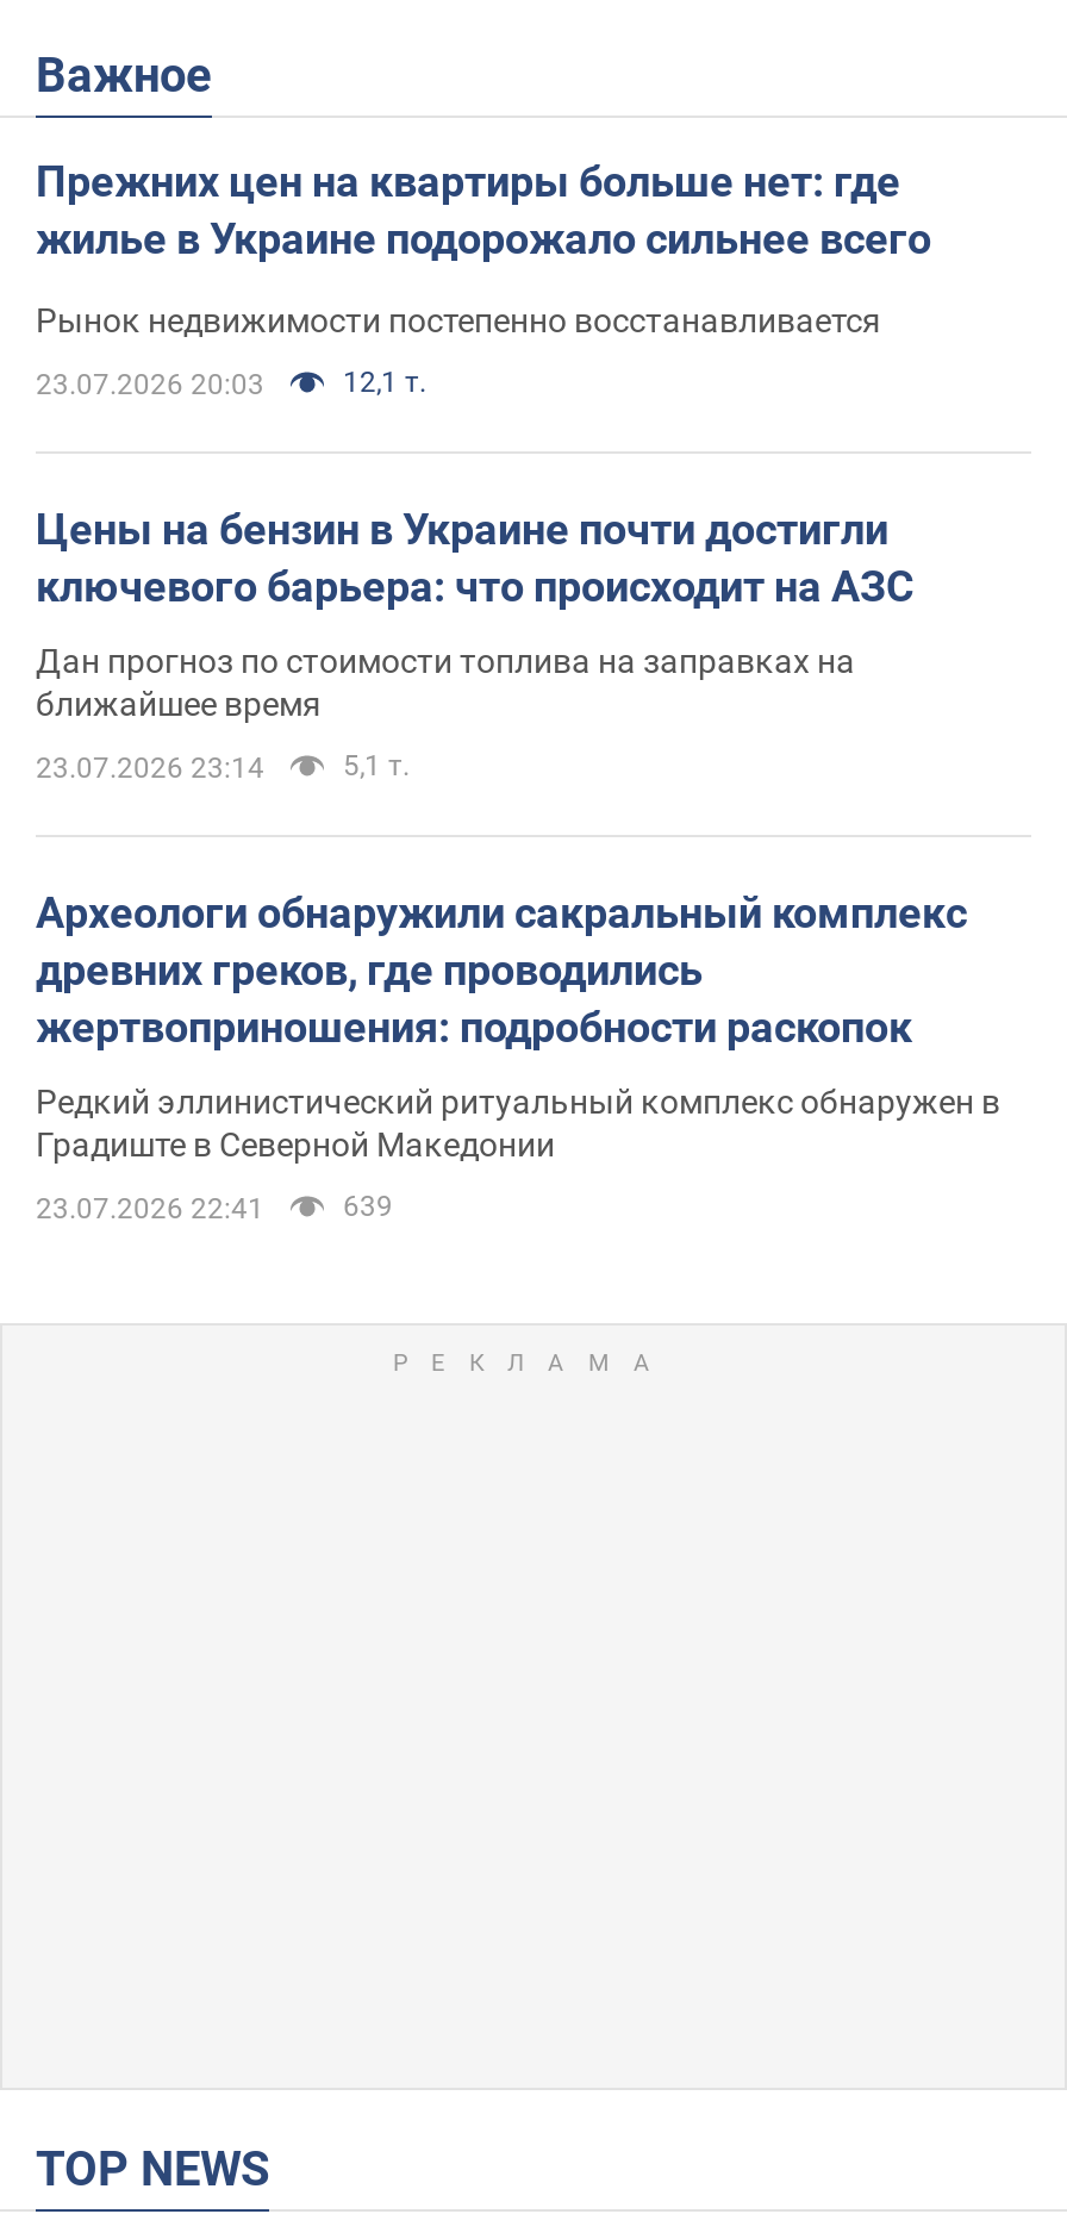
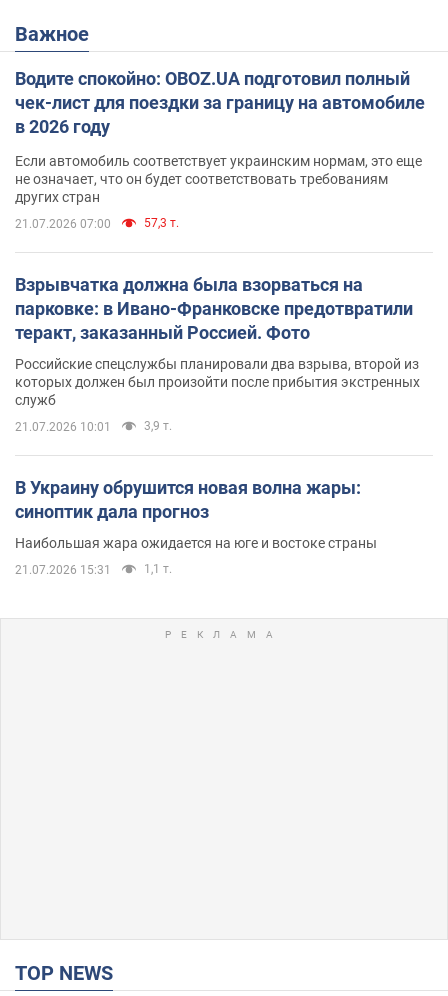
- Прежних цен на квартиры больше нет: где
- жилье в Украине подорожало сильнее всего
+ Водите спокойно: OBOZ.UA подготовил полный
+ чек-лист для поездки за границу на автомобиле
+ в 2026 году

- Рынок недвижимости постепенно восстанавливается
+ Если автомобиль соответствует украинским нормам, это еще
+ не означает, что он будет соответствовать требованиям
+ других стран

- 23.07.2026 20:03
- 12,1 т.
+ 21.07.2026 07:00
+ 57,3 т.

- Цены на бензин в Украине почти достигли
- ключевого барьера: что происходит на АЗС
+ Взрывчатка должна была взорваться на
+ парковке: в Ивано-Франковске предотвратили
+ теракт, заказанный Россией. Фото

- Дан прогноз по стоимости топлива на заправках на
- ближайшее время
+ Российские спецслужбы планировали два взрыва, второй из
+ которых должен был произойти после прибытия экстренных
+ служб

- 23.07.2026 23:14
- 5,1 т.
+ 21.07.2026 10:01
+ 3,9 т.

- Археологи обнаружили сакральный комплекс
- древних греков, где проводились
- жертвоприношения: подробности раскопок
+ В Украину обрушится новая волна жары:
+ синоптик дала прогноз

- Редкий эллинистический ритуальный комплекс обнаружен в
- Градиште в Северной Македонии
+ Наибольшая жара ожидается на юге и востоке страны

- 23.07.2026 22:41
- 639
+ 21.07.2026 15:31
+ 1,1 т.
